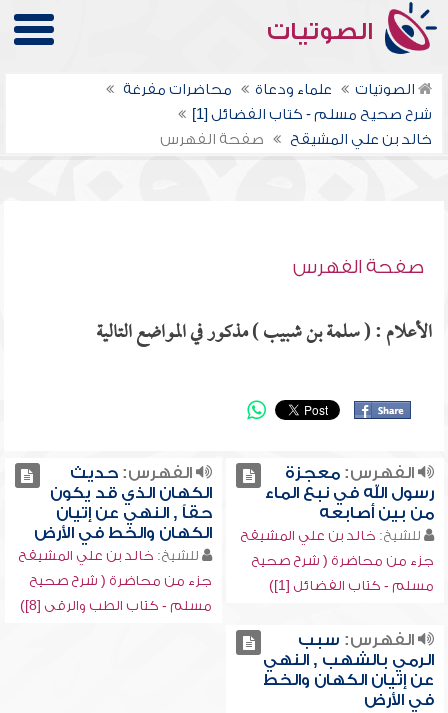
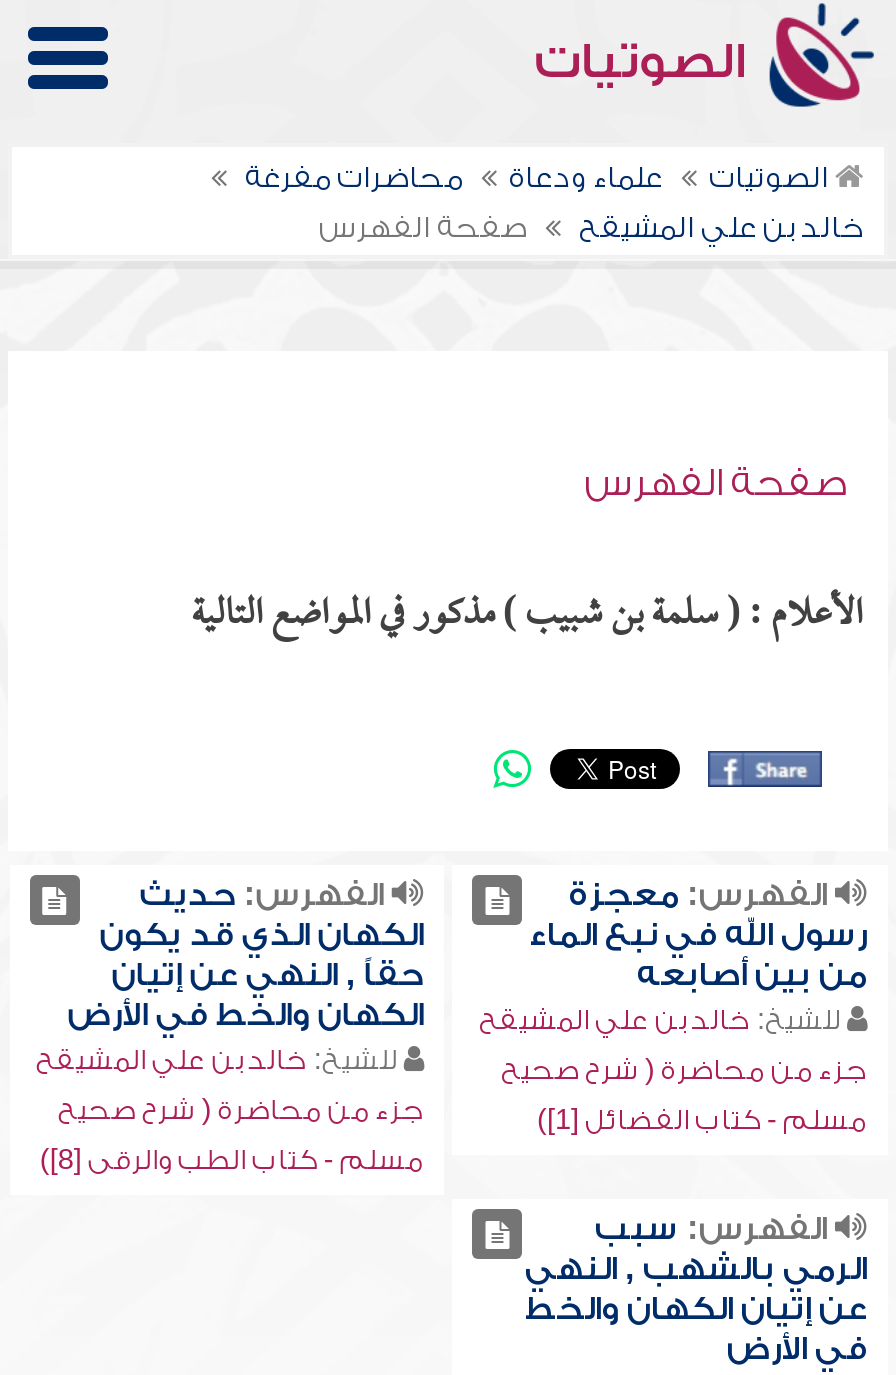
- شرح صحيح مسلم - كتاب الفضائل [1]
